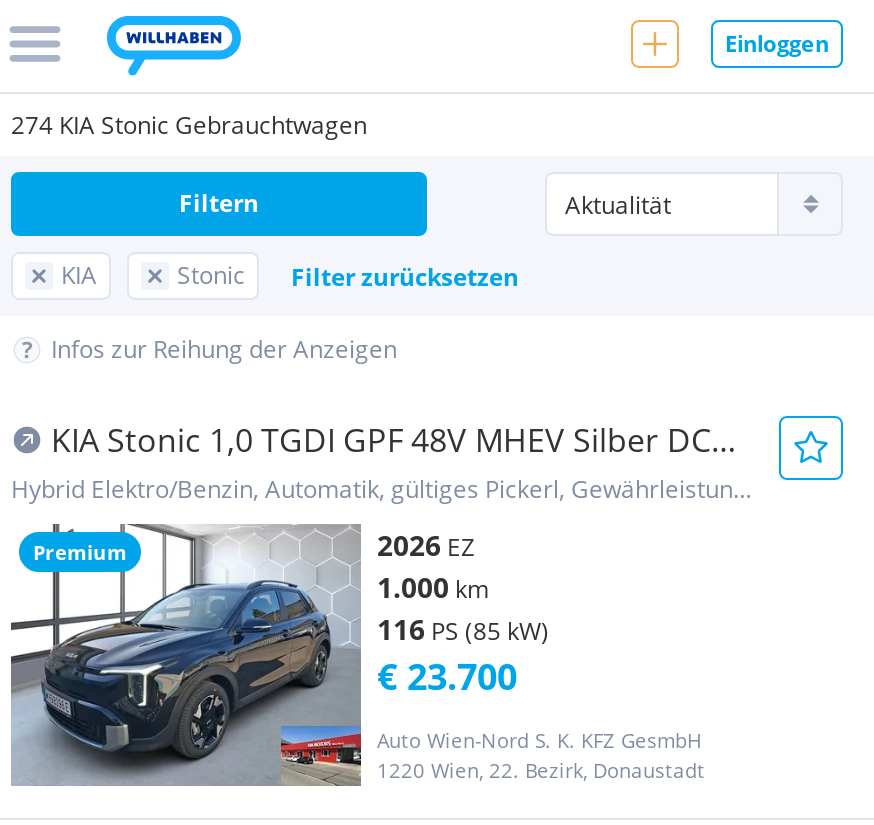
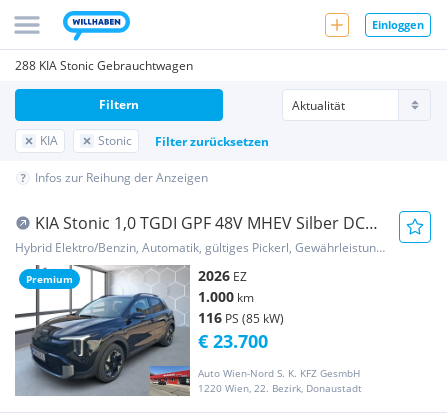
- 274 KIA Stonic Gebrauchtwagen
+ 288 KIA Stonic Gebrauchtwagen
